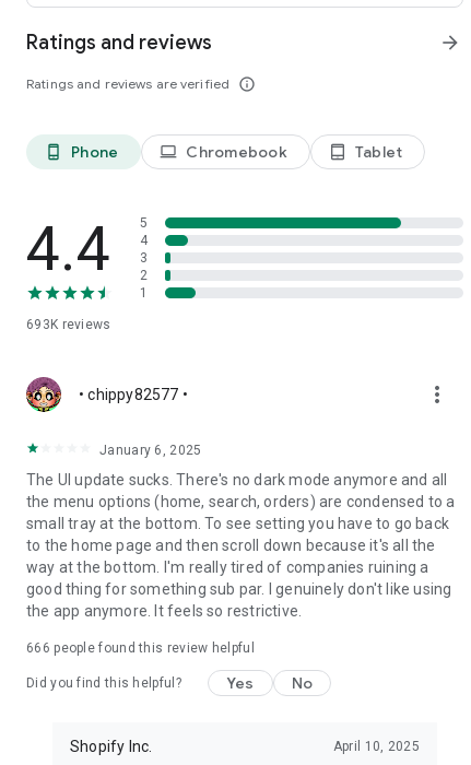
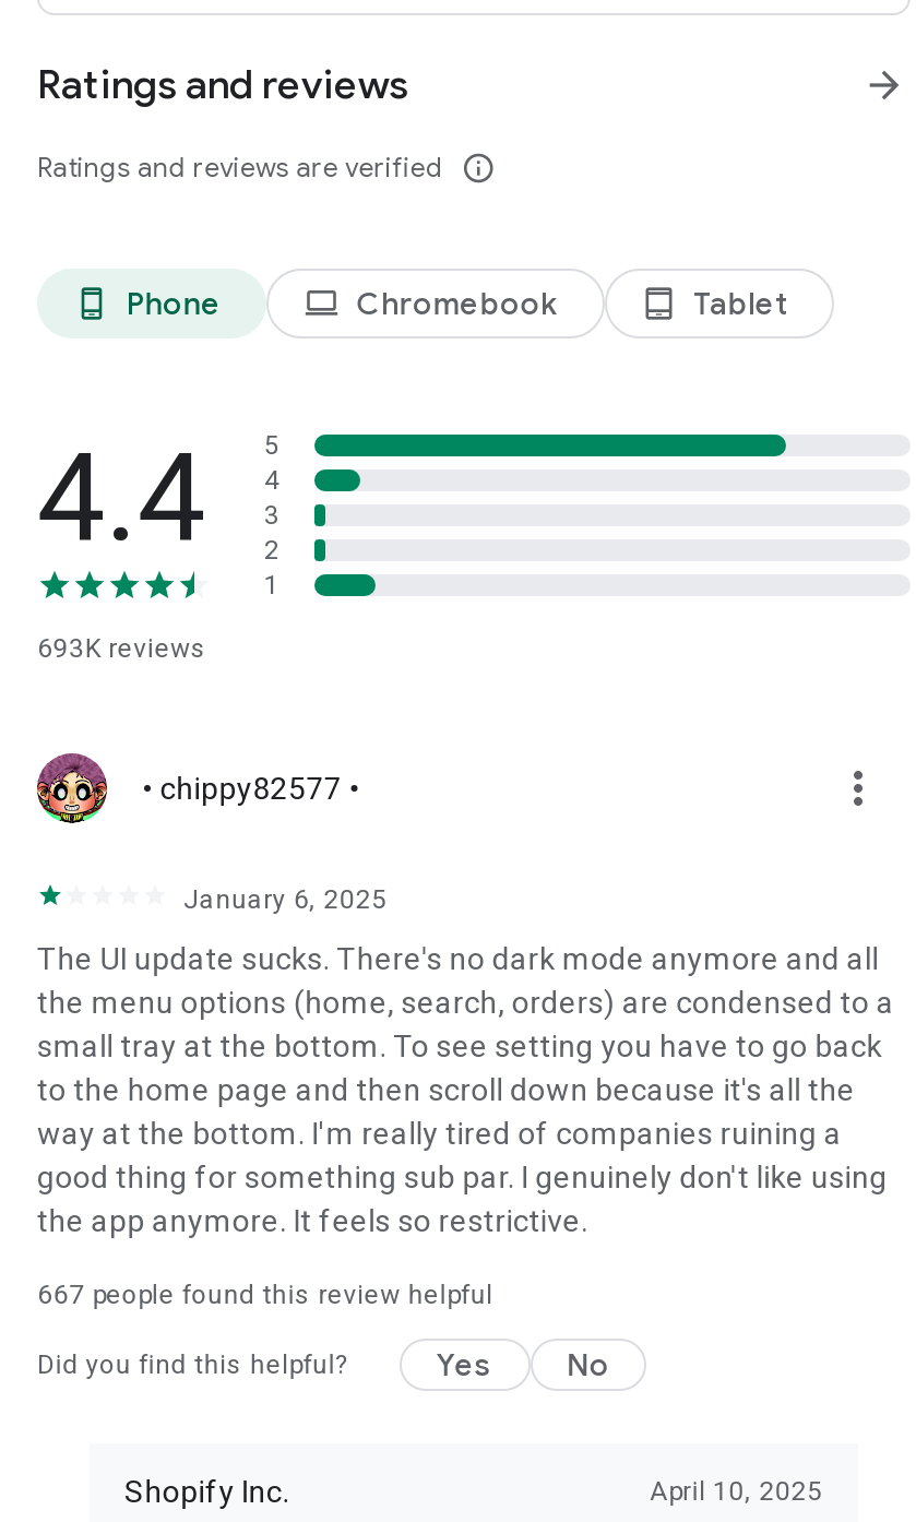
- 666 people found this review helpful
+ 667 people found this review helpful
